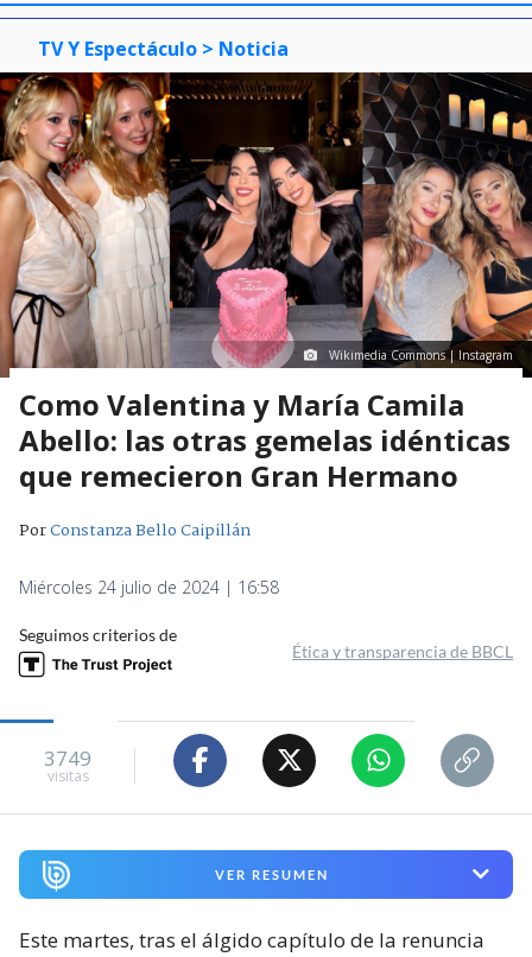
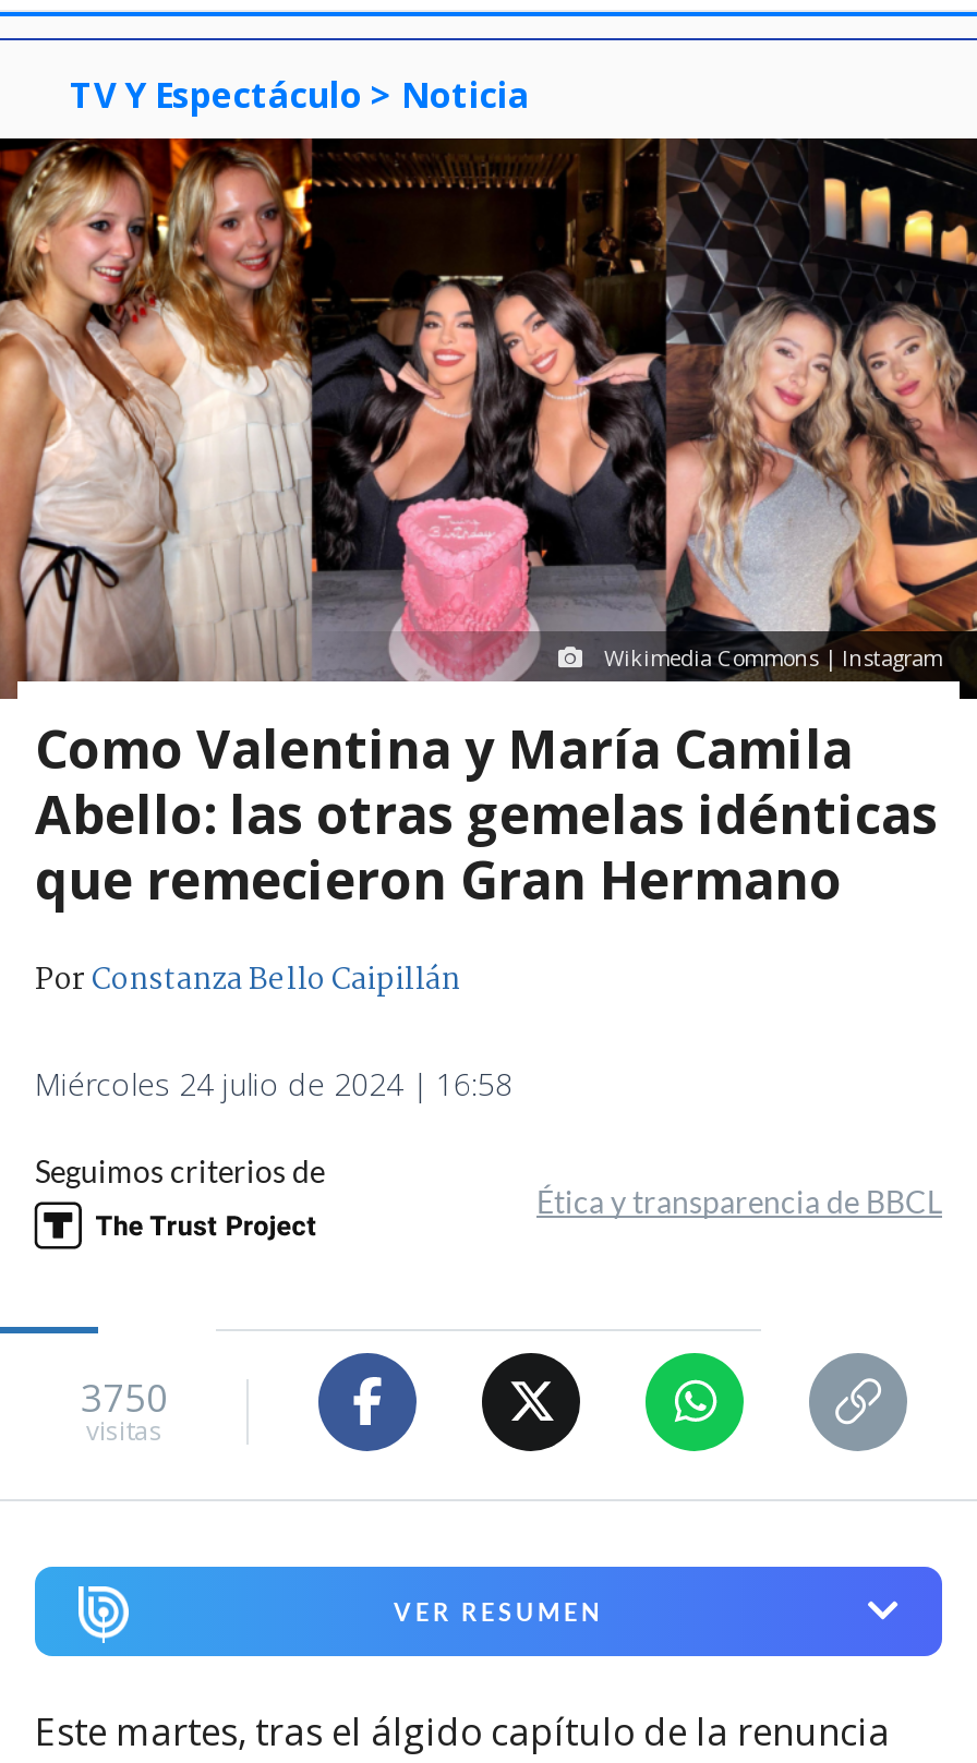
- 3749
+ 3750
